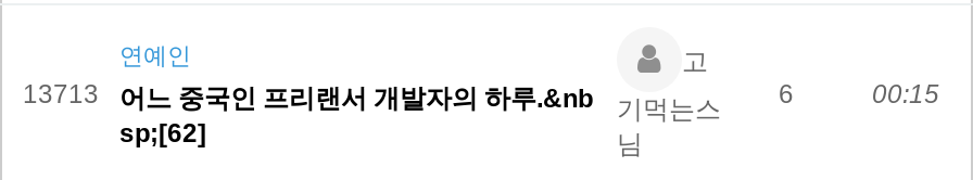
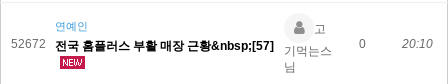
- 13713
+ 52672

- 어느 중국인 프리랜서 개발자의 하루.&nb
- sp;[62]
+ 전국 홈플러스 부활 매장 근황&nbsp;[57]

- 6
+ 0

- 00:15
+ 20:10
